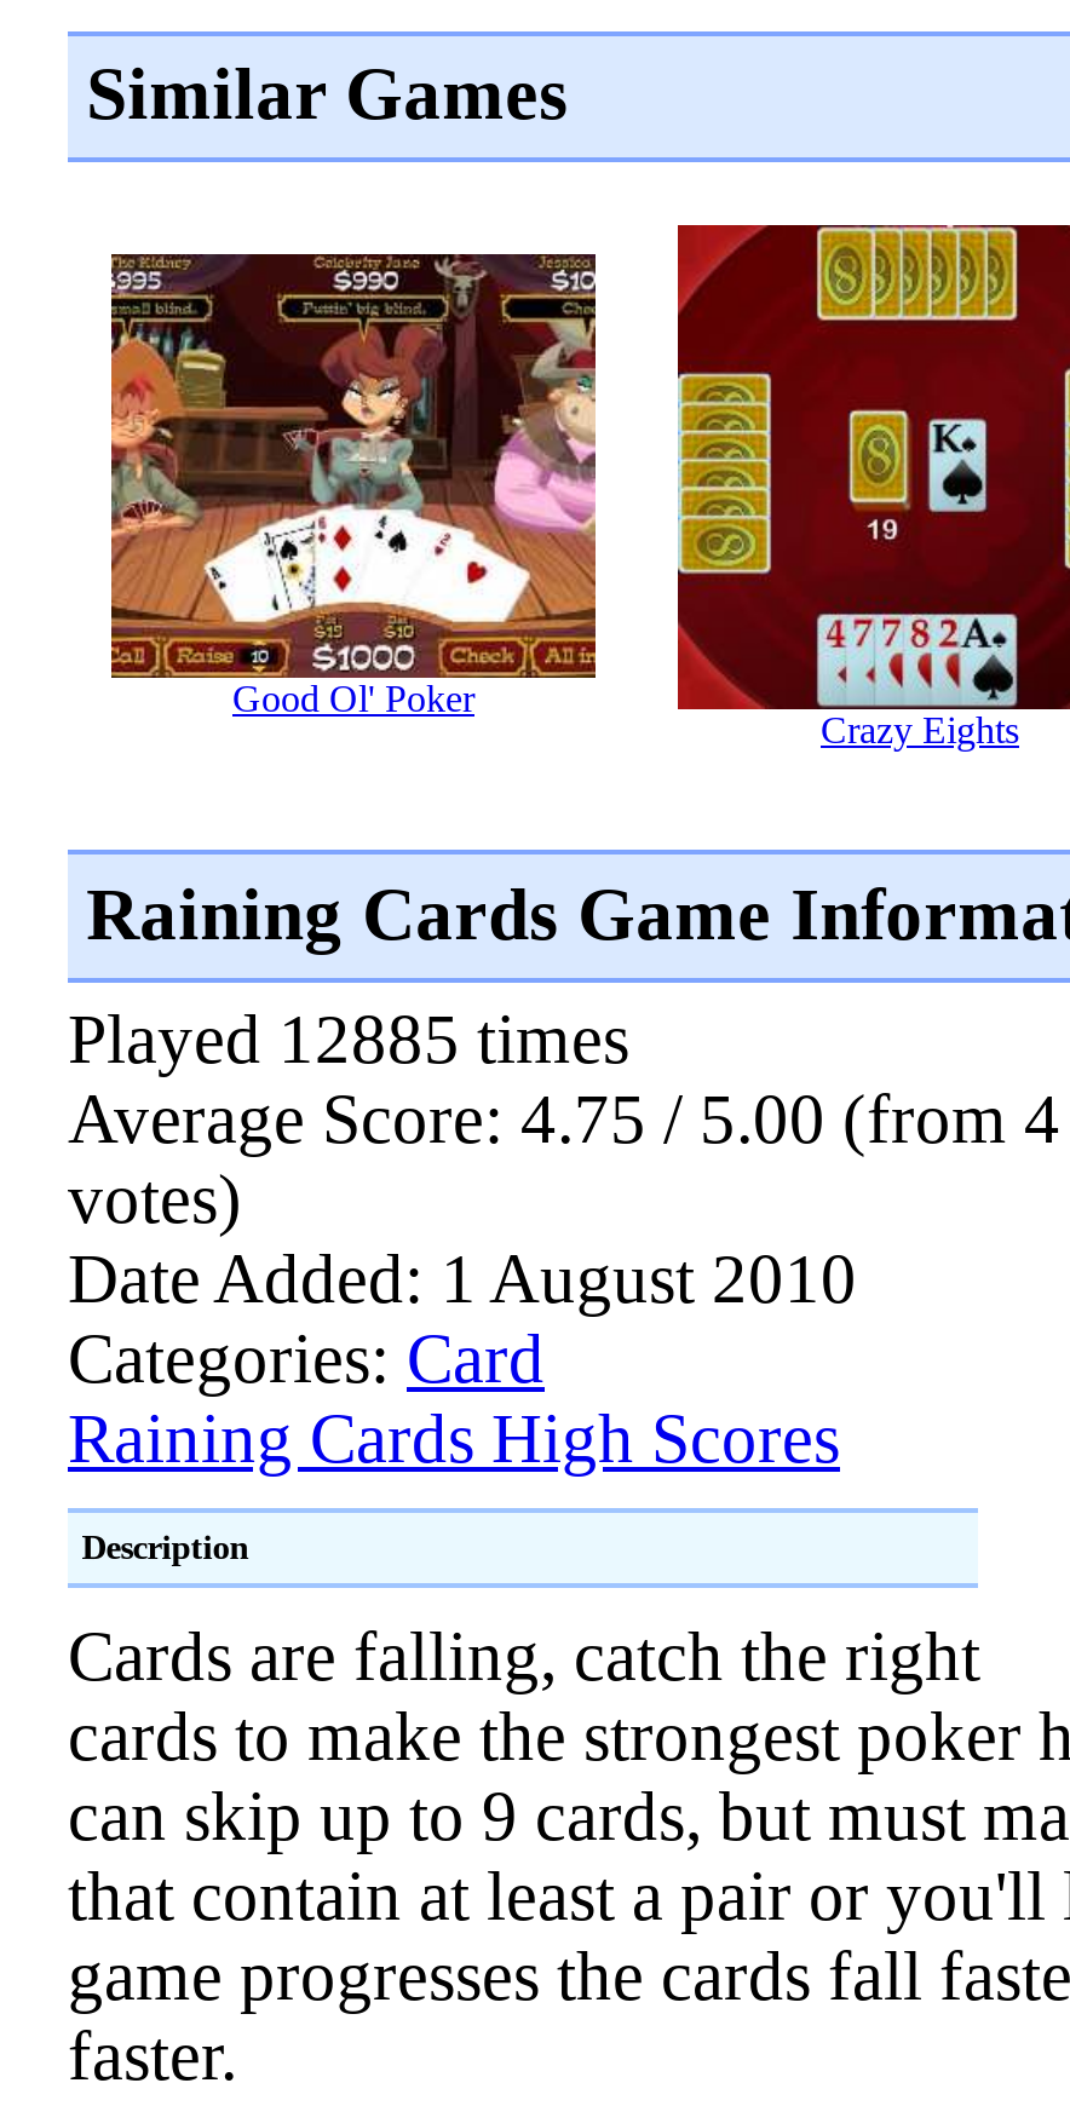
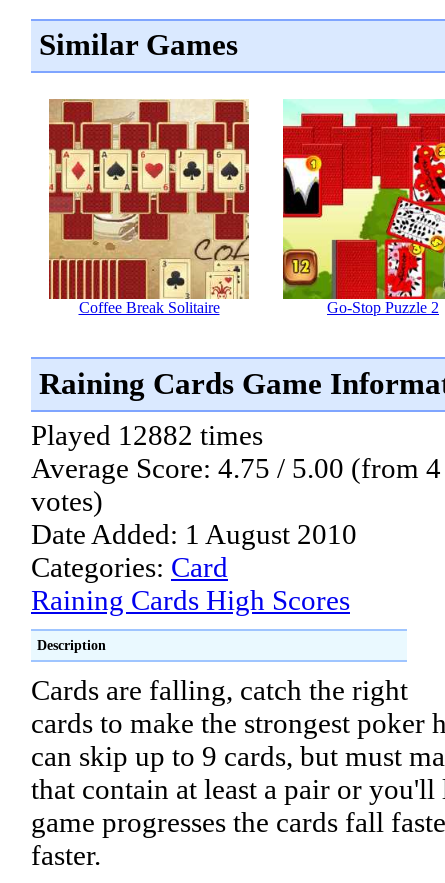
- [image]
- Good Ol' Poker
- Crazy Eights
+ [image]
+ Coffee Break Solitaire
+ Go-Stop Puzzle 2

- [image]
+ [image]

- Played 12885 times
+ Played 12882 times
